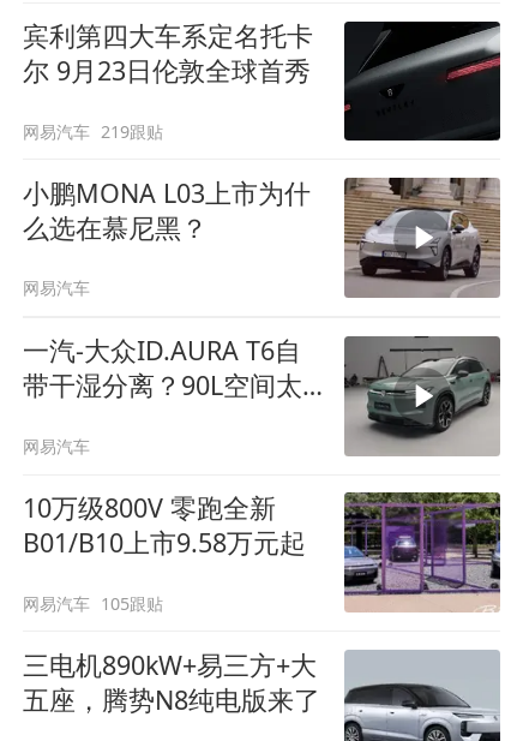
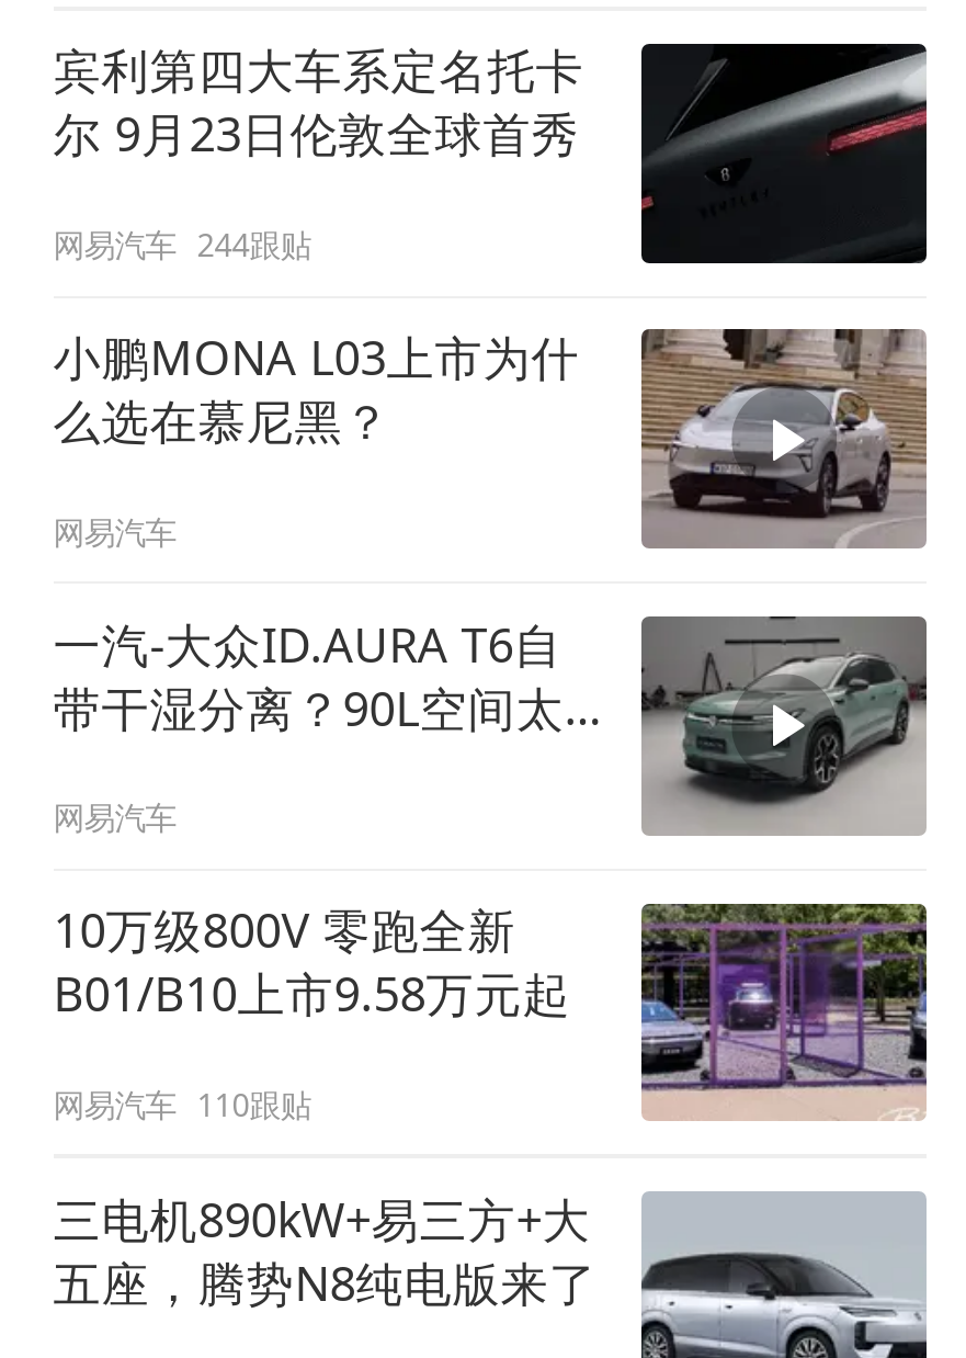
- 网易汽车 219跟贴
+ 网易汽车 244跟贴

- 网易汽车 105跟贴
+ 网易汽车 110跟贴
